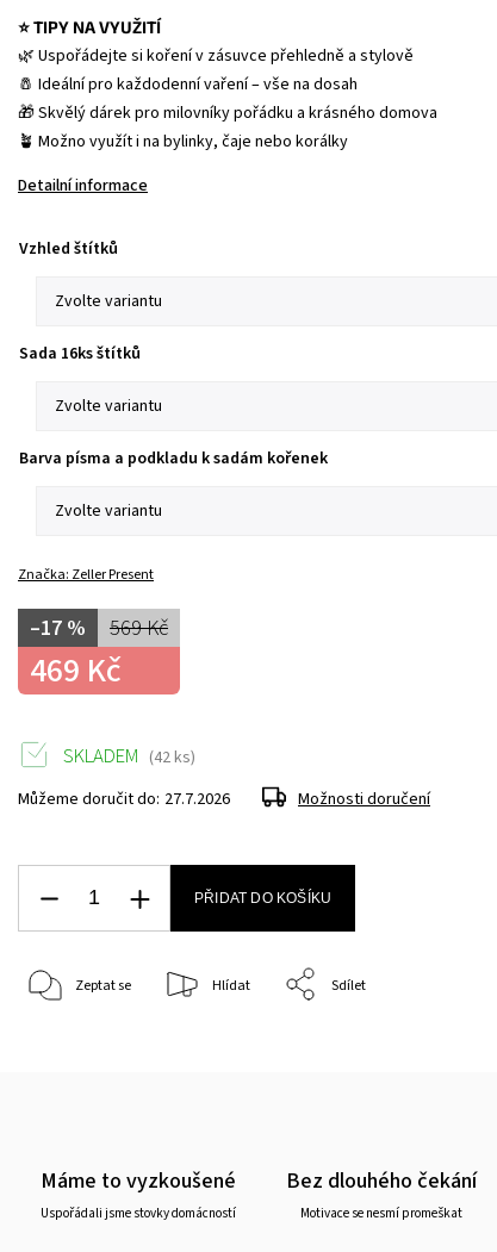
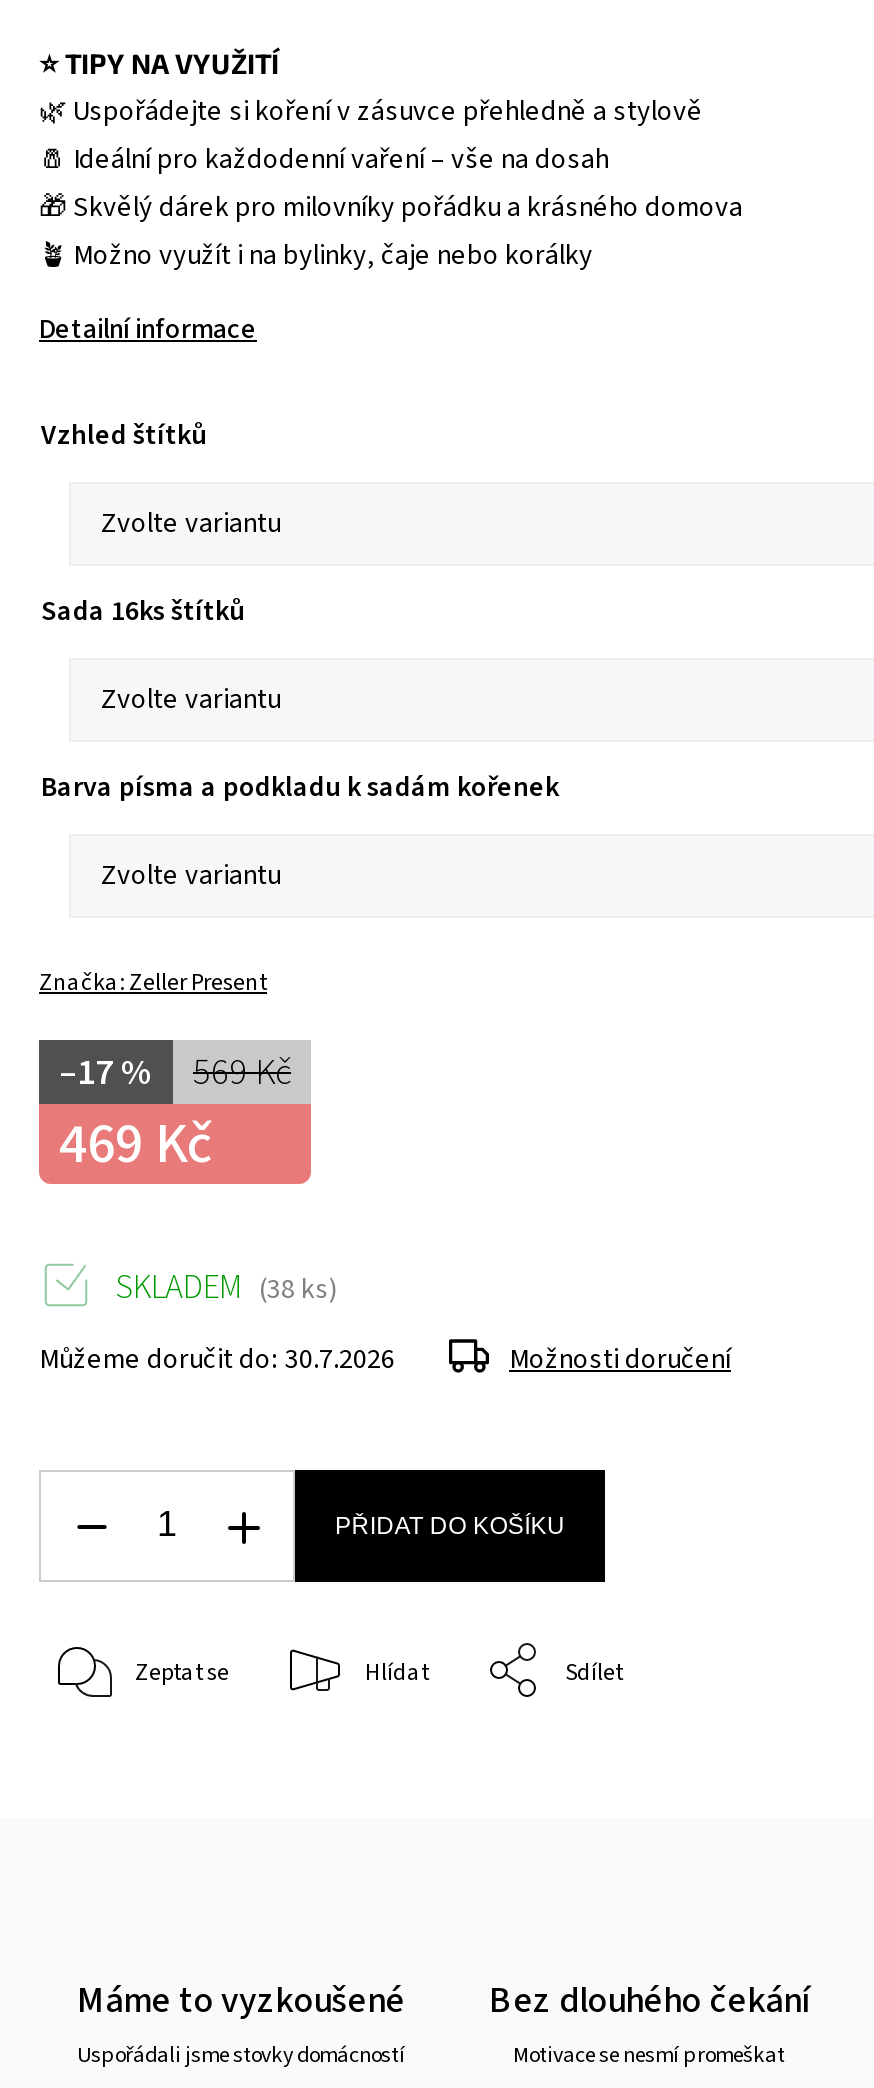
- SKLADEM (42 ks)
+ SKLADEM (38 ks)

- Můžeme doručit do: 27.7.2026
+ Můžeme doručit do: 30.7.2026
